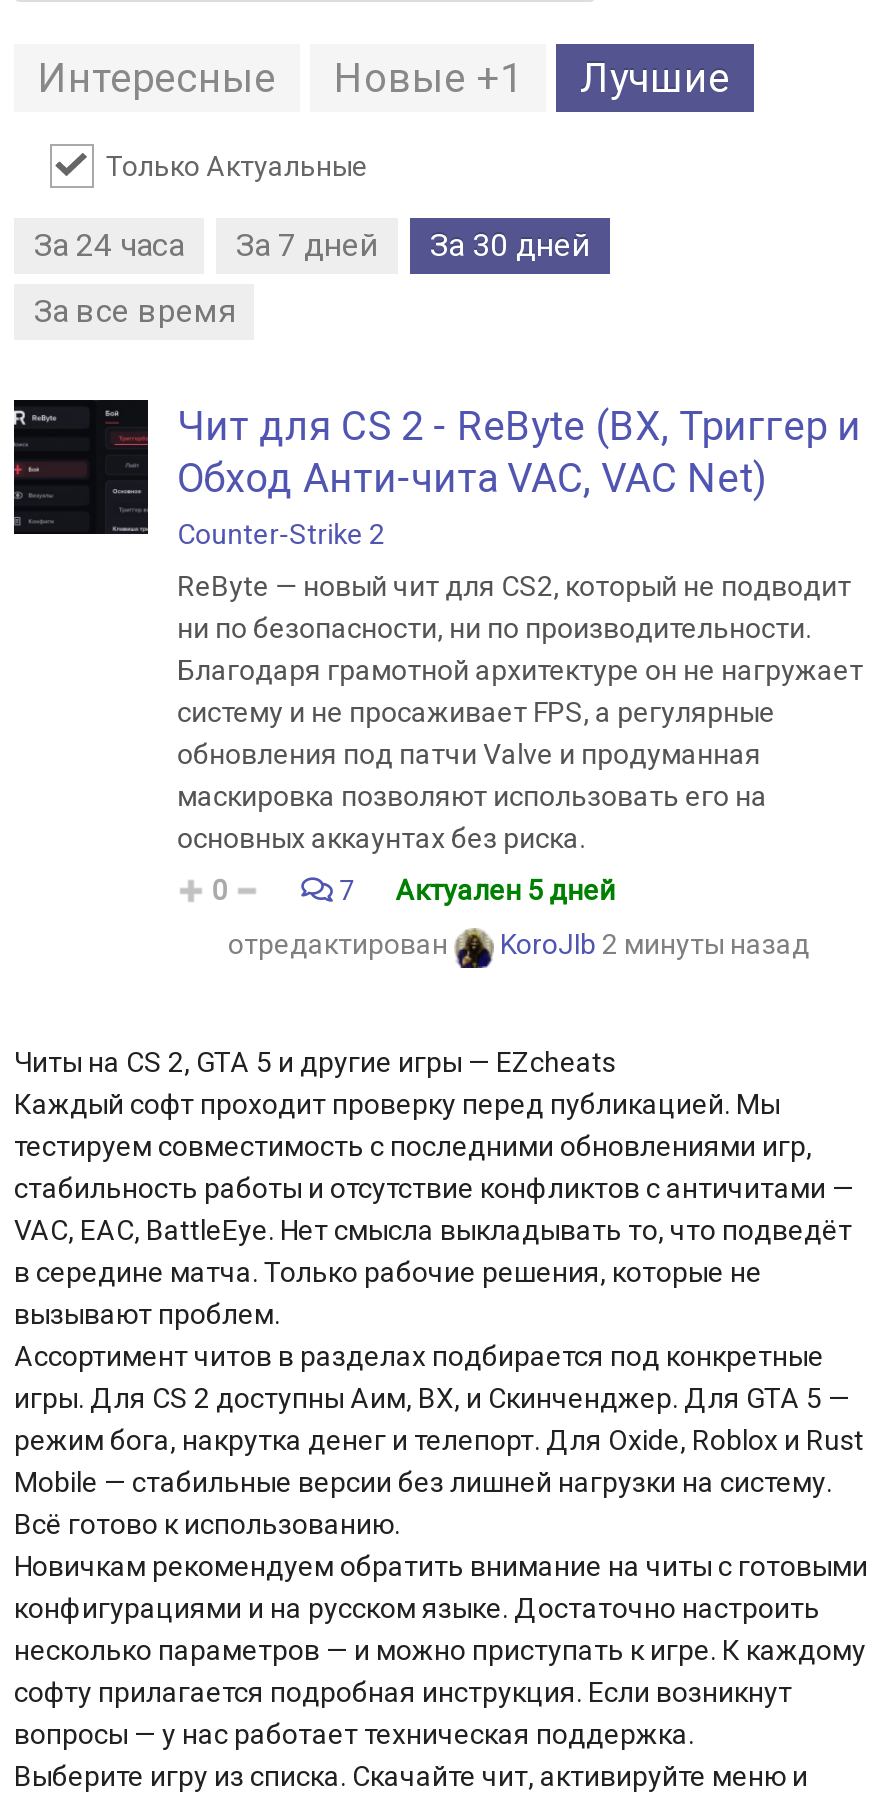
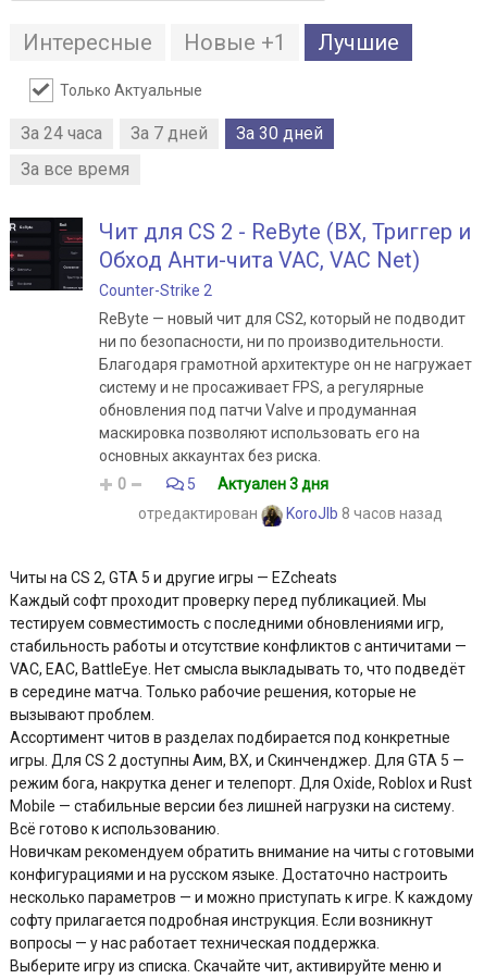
- 7
+ 5

- Актуален 5 дней
+ Актуален 3 дня

- KoroJIb 2 минуты назад
+ KoroJIb 8 часов назад
